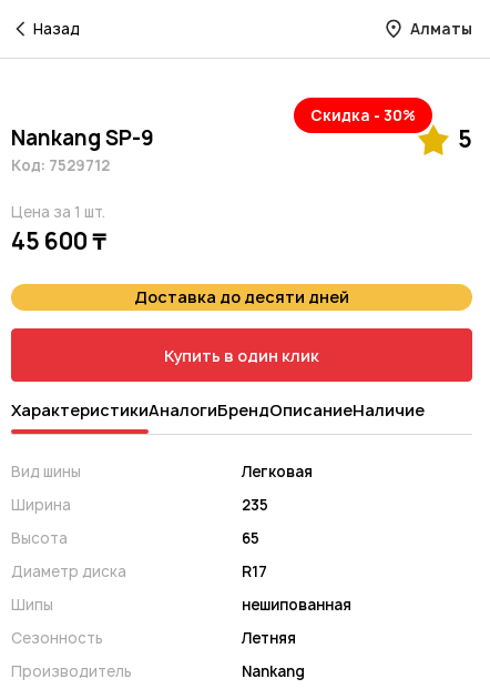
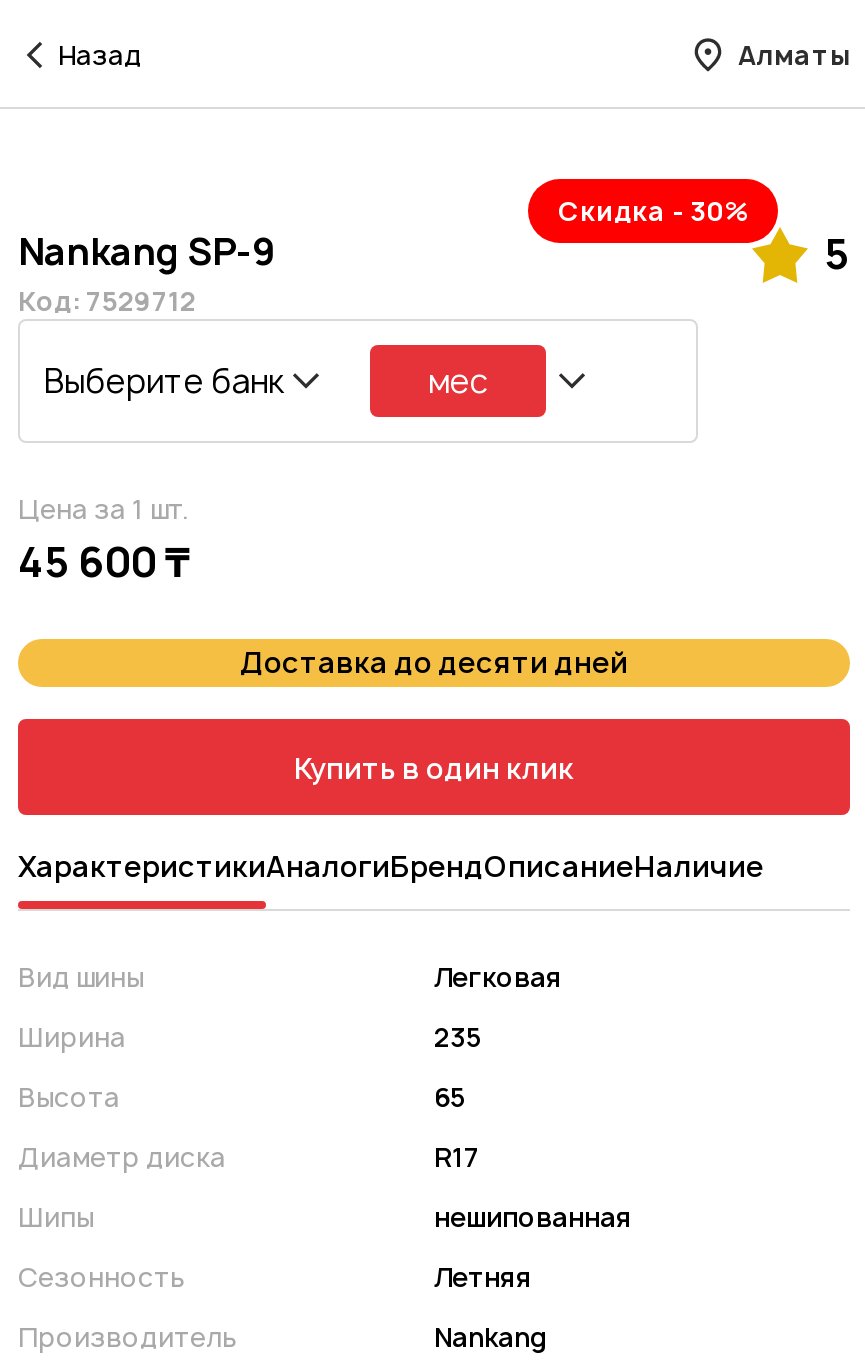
+ Выберите банк
+ мес
